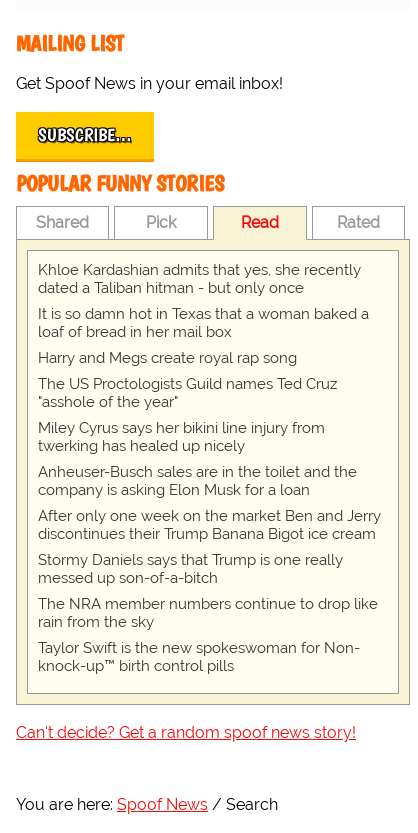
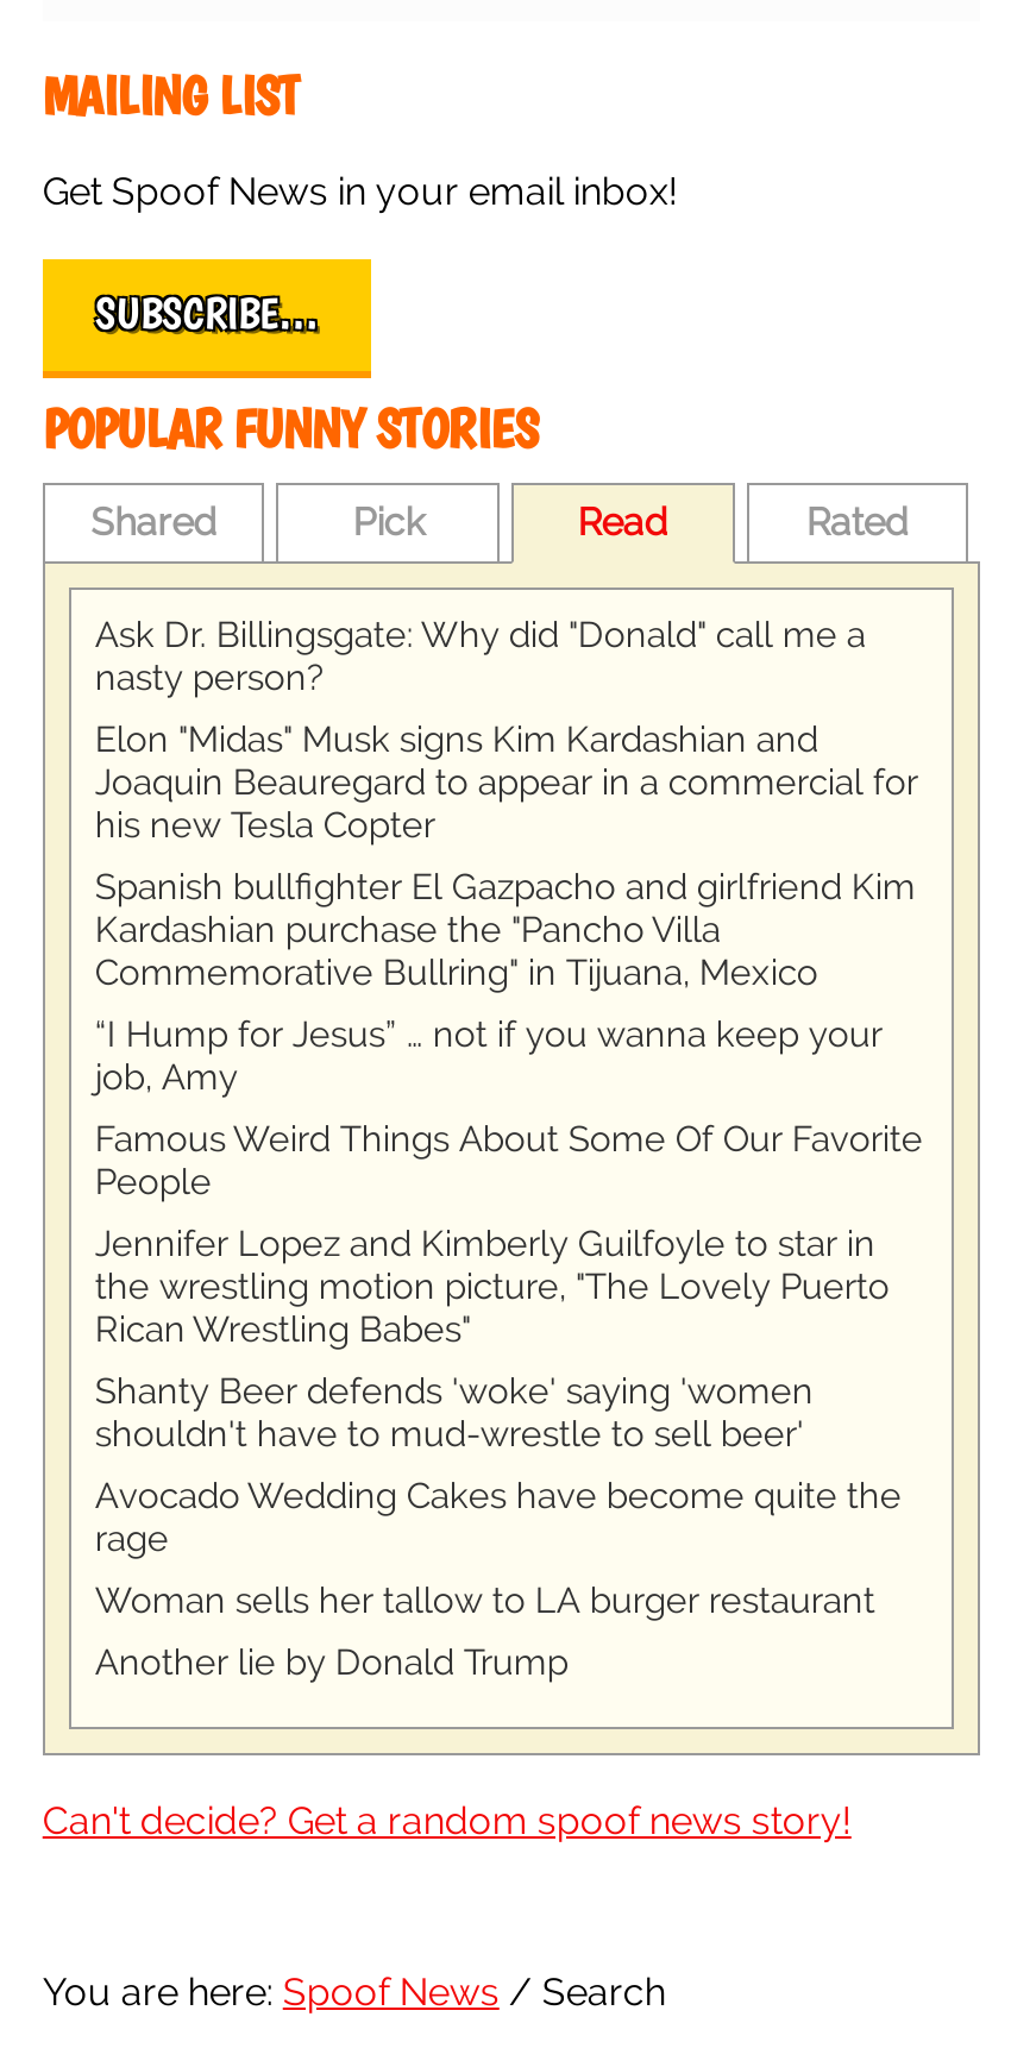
- Khloe Kardashian admits that yes, she recently
- dated a Taliban hitman - but only once
- It is so damn hot in Texas that a woman baked a
- loaf of bread in her mail box
- Harry and Megs create royal rap song
- The US Proctologists Guild names Ted Cruz
- "asshole of the year"
- Miley Cyrus says her bikini line injury from
- twerking has healed up nicely
- Anheuser-Busch sales are in the toilet and the
- company is asking Elon Musk for a loan
- After only one week on the market Ben and Jerry
- discontinues their Trump Banana Bigot ice cream
- Stormy Daniels says that Trump is one really
- messed up son-of-a-bitch
- The NRA member numbers continue to drop like
- rain from the sky
- Taylor Swift is the new spokeswoman for Non-
- knock-up™ birth control pills
+ Ask Dr. Billingsgate: Why did "Donald" call me a
+ nasty person?
+ Elon "Midas" Musk signs Kim Kardashian and
+ Joaquin Beauregard to appear in a commercial for
+ his new Tesla Copter
+ Spanish bullfighter El Gazpacho and girlfriend Kim
+ Kardashian purchase the "Pancho Villa
+ Commemorative Bullring" in Tijuana, Mexico
+ “I Hump for Jesus” … not if you wanna keep your
+ job, Amy
+ Famous Weird Things About Some Of Our Favorite
+ People
+ Jennifer Lopez and Kimberly Guilfoyle to star in
+ the wrestling motion picture, "The Lovely Puerto
+ Rican Wrestling Babes"
+ Shanty Beer defends 'woke' saying 'women
+ shouldn't have to mud-wrestle to sell beer'
+ Avocado Wedding Cakes have become quite the
+ rage
+ Woman sells her tallow to LA burger restaurant
+ Another lie by Donald Trump
